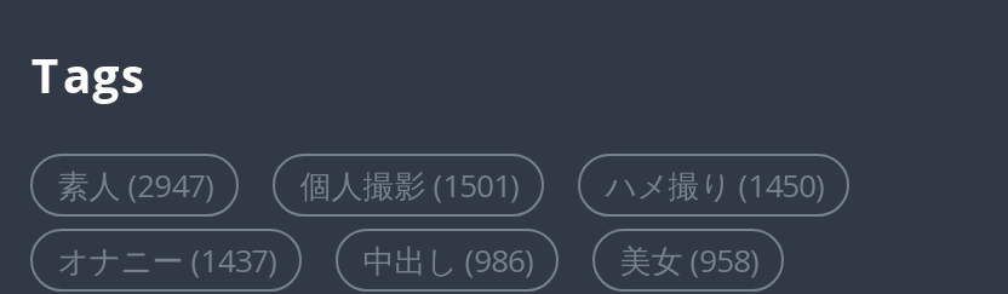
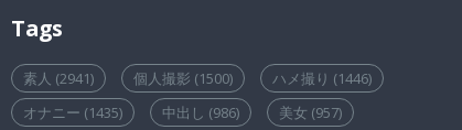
- 素人(2947)
+ 素人(2941)

- 個人撮影(1501)
+ 個人撮影(1500)

- ハメ撮り(1450)
+ ハメ撮り(1446)

- オナニー(1437)
+ オナニー(1435)

- 美女(958)
+ 美女(957)
